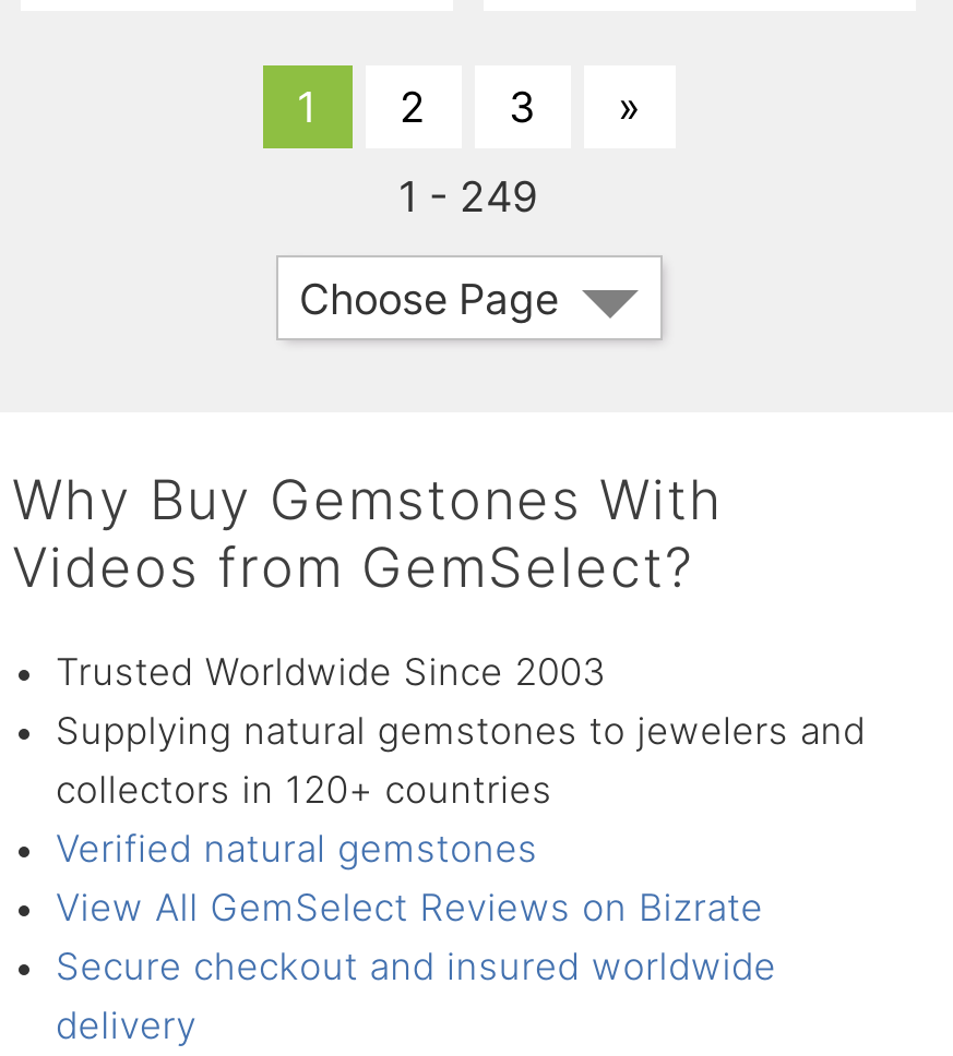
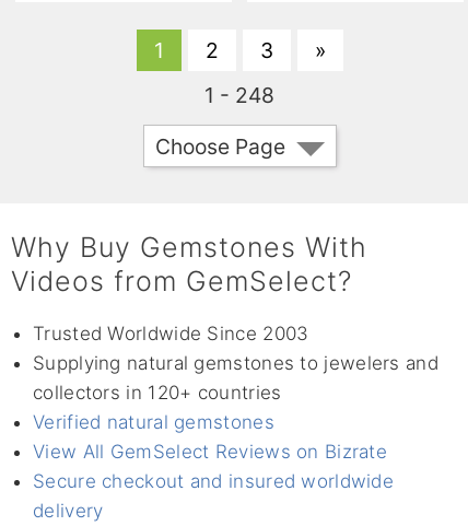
- 1 - 249
+ 1 - 248
